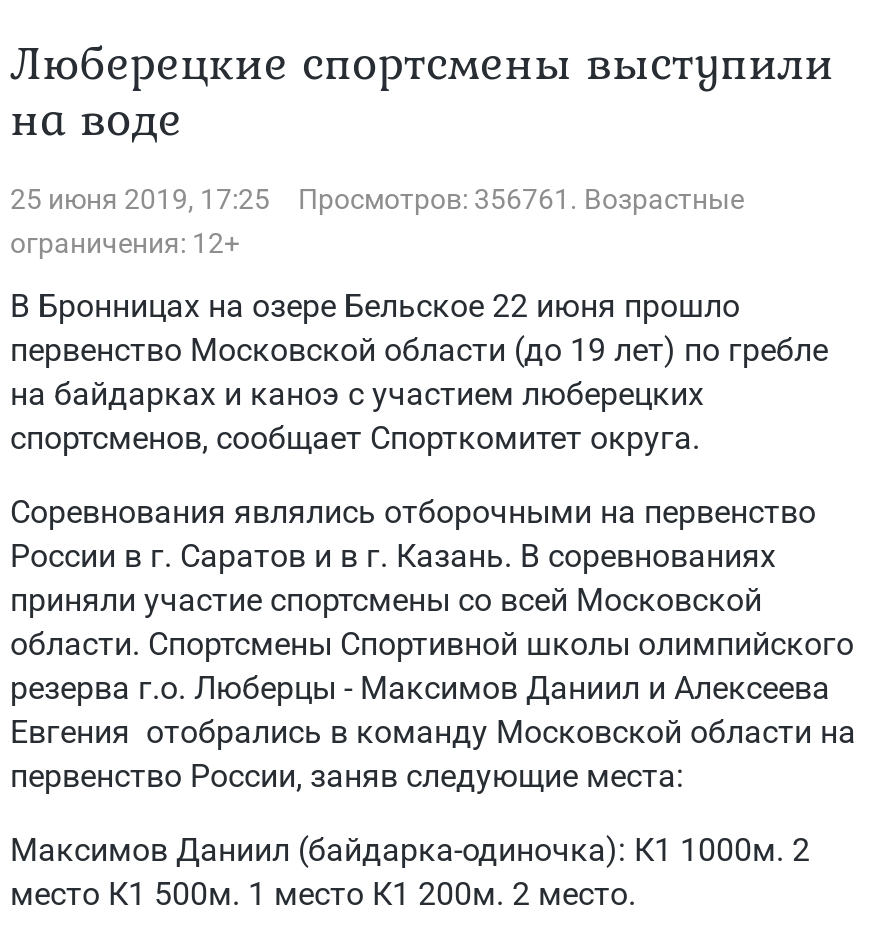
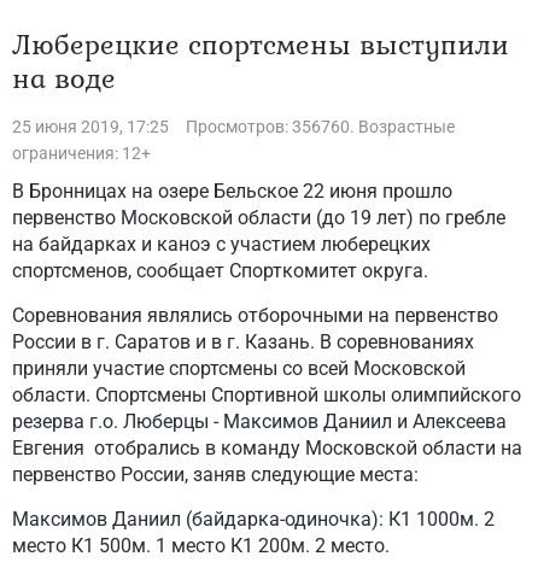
- Просмотров: 356761. Возрастные
+ Просмотров: 356760. Возрастные
